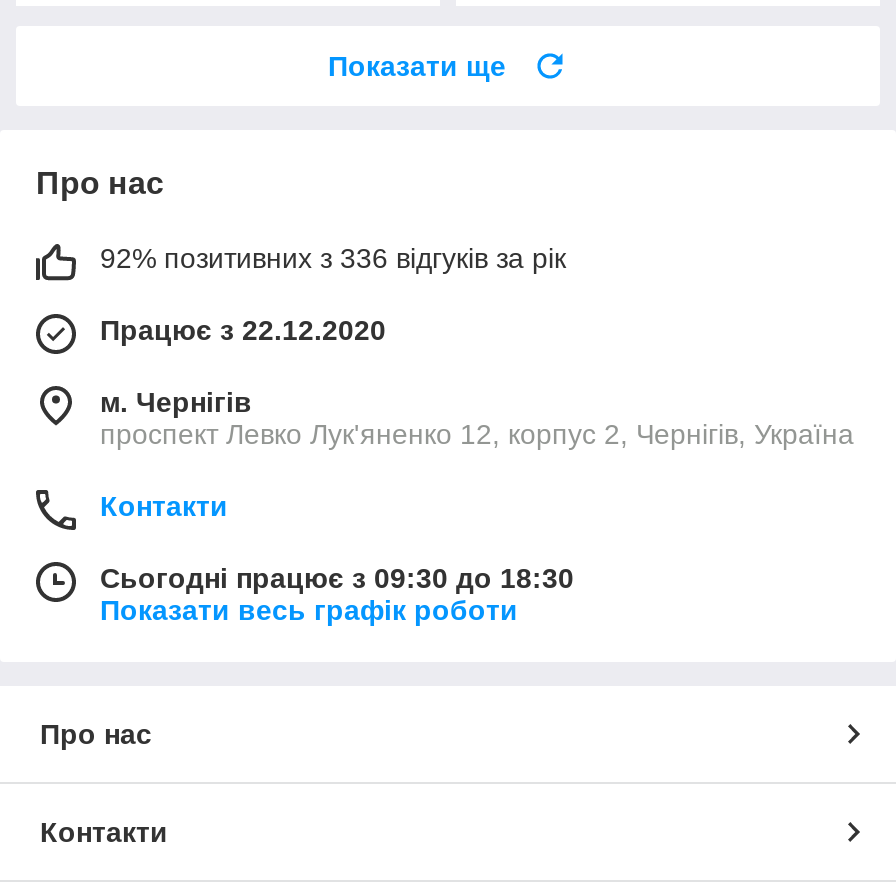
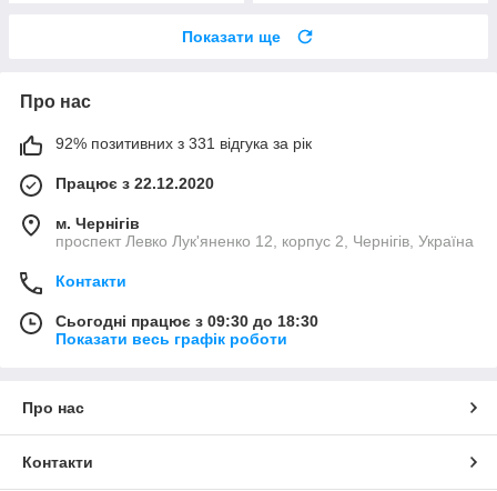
- 92% позитивних з 336 відгуків за рік
+ 92% позитивних з 331 відгука за рік
